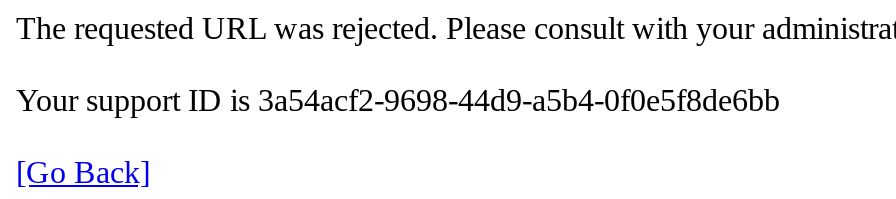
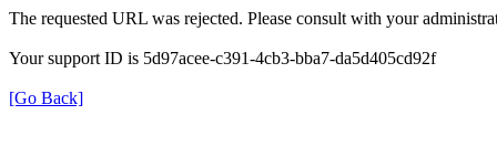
- Your support ID is 3a54acf2-9698-44d9-a5b4-0f0e5f8de6bb
+ Your support ID is 5d97acee-c391-4cb3-bba7-da5d405cd92f
